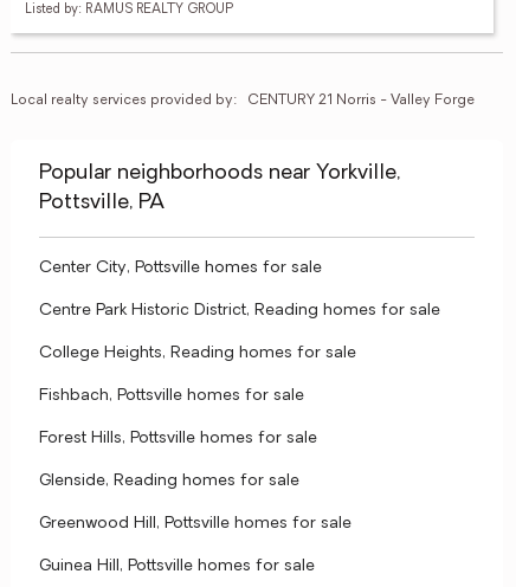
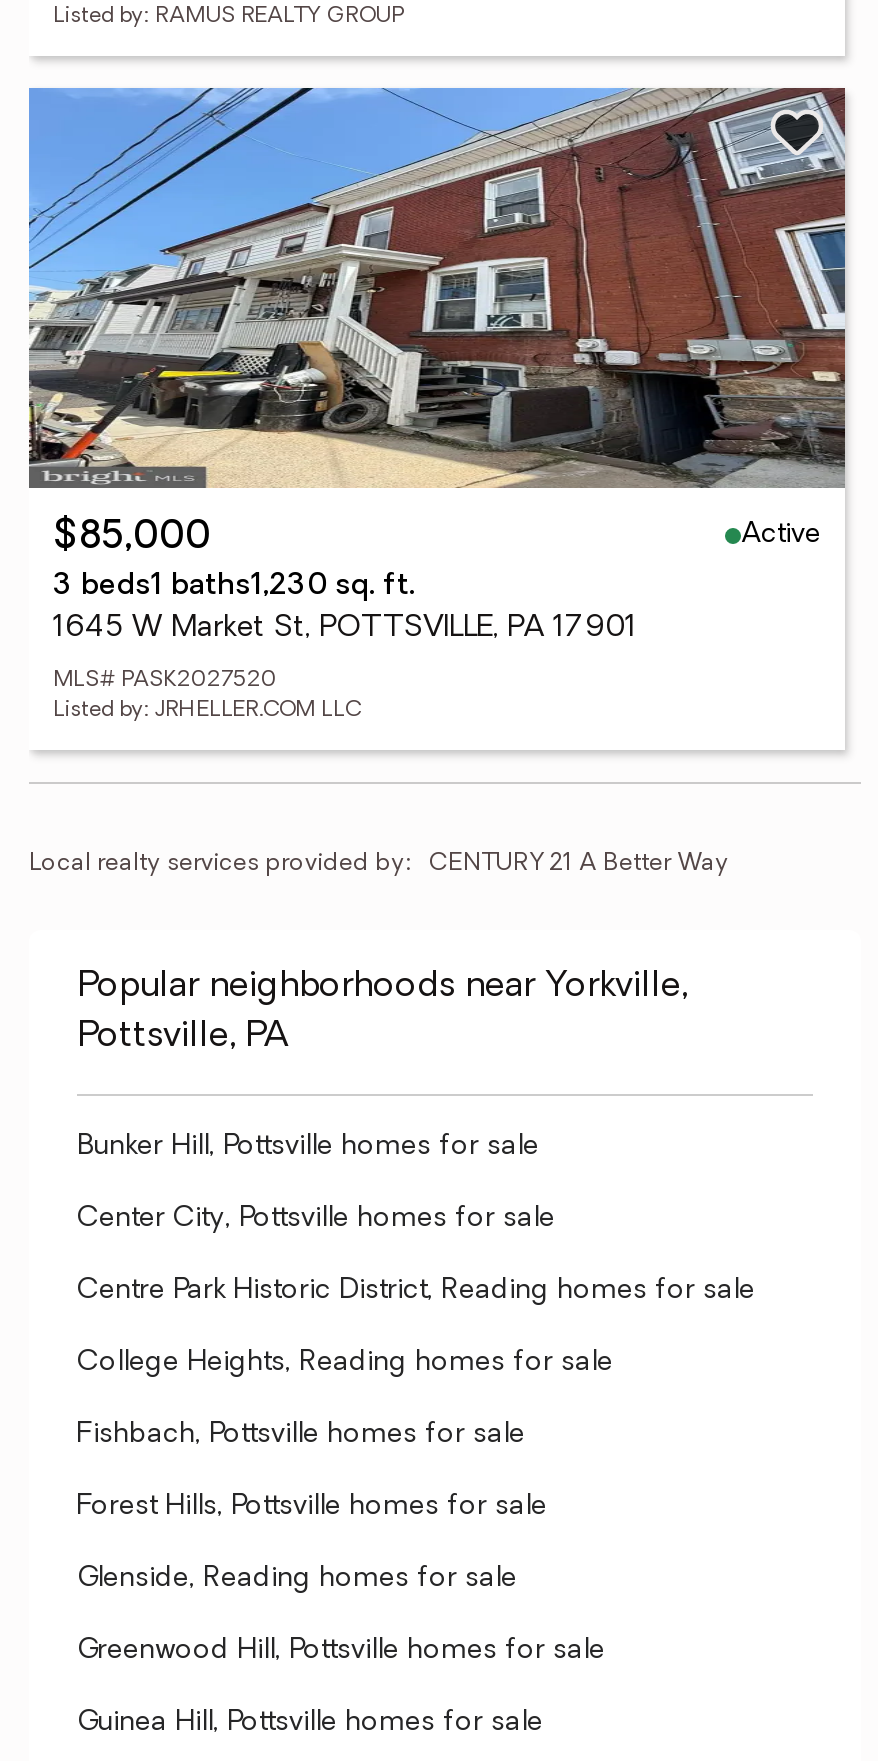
+ [image]
+ $85,000
+ Active
+ 3 beds1 baths1,230 sq. ft.
+ 1645 W Market St, POTTSVILLE, PA 17901
+ MLS# PASK2027520
+ Listed by: JRHELLER.COM LLC

- CENTURY 21 Norris - Valley Forge
+ CENTURY 21 A Better Way

+ Bunker Hill, Pottsville homes for sale
